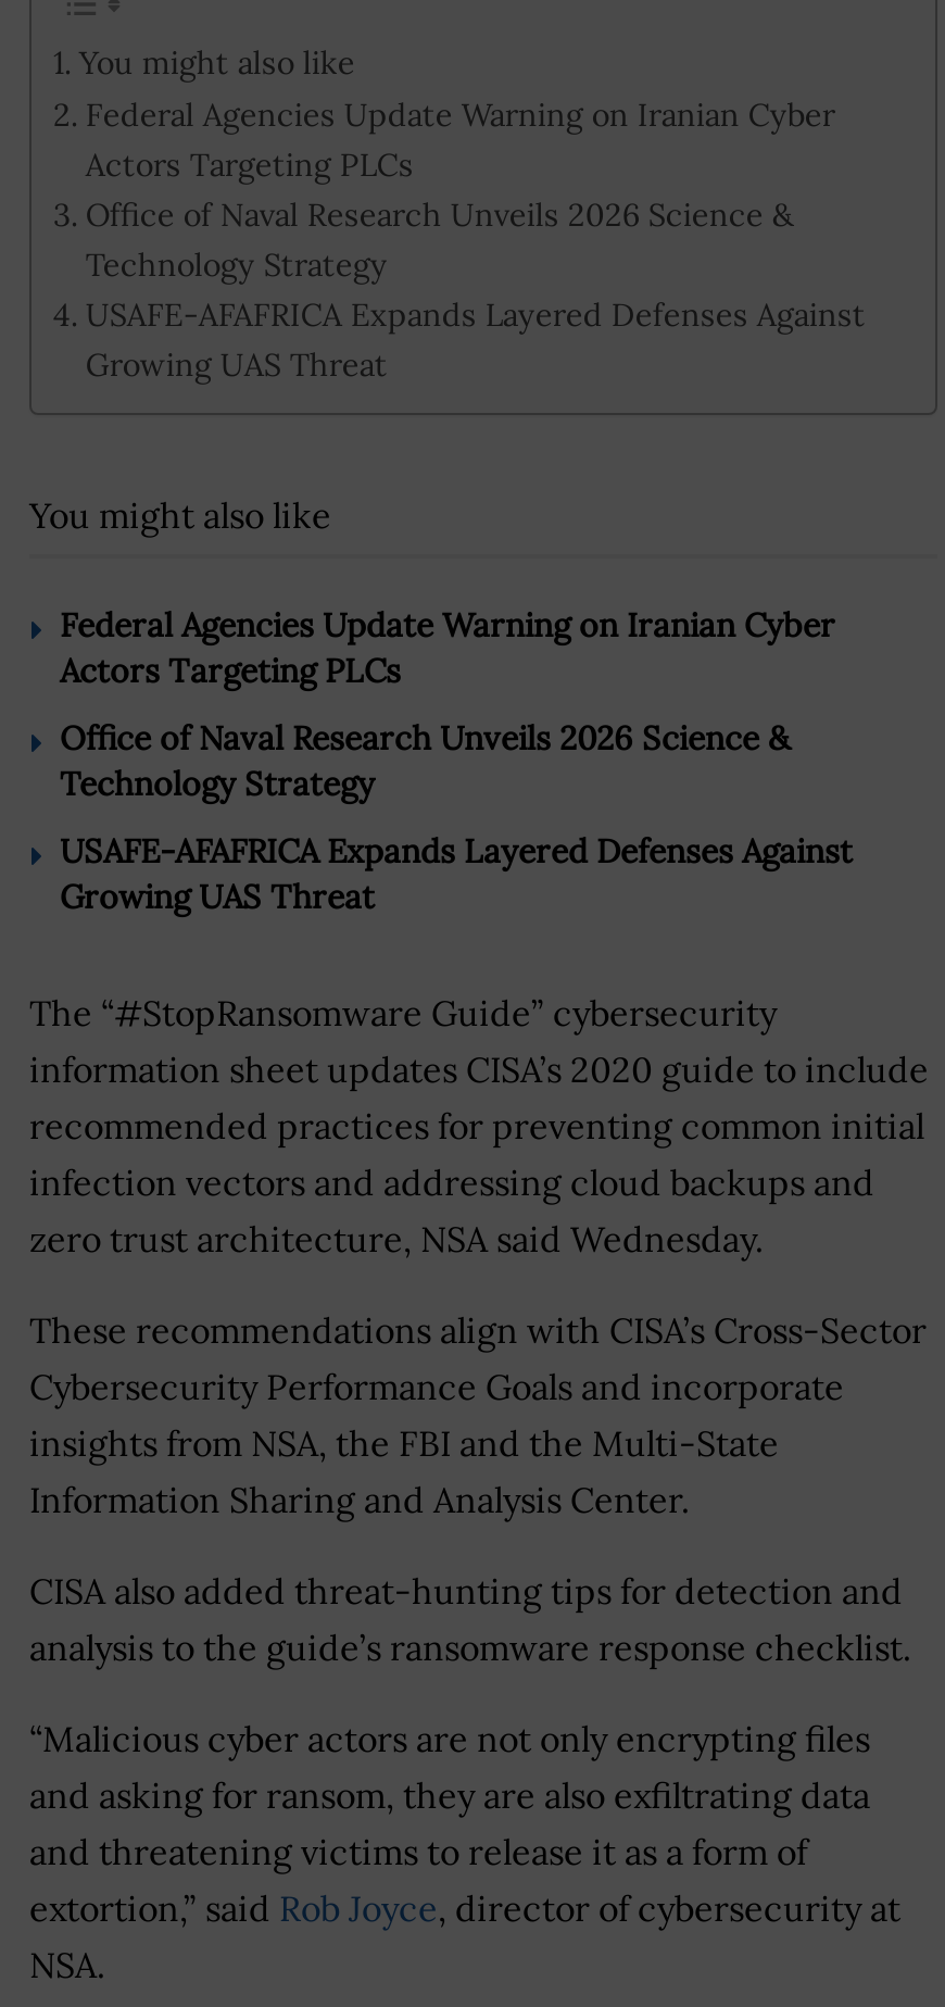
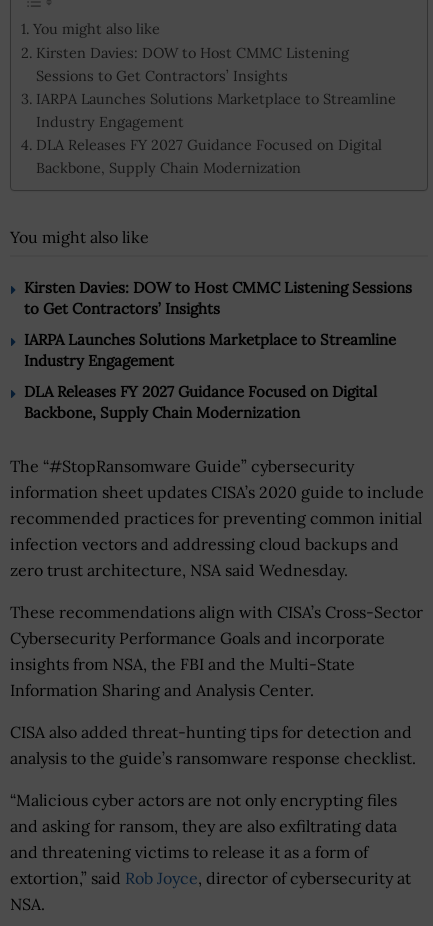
- Federal Agencies Update Warning on Iranian Cyber
- Actors Targeting PLCs
- Office of Naval Research Unveils 2026 Science &
- Technology Strategy
- USAFE-AFAFRICA Expands Layered Defenses Against
- Growing UAS Threat
+ Kirsten Davies: DOW to Host CMMC Listening
+ Sessions to Get Contractors’ Insights
+ IARPA Launches Solutions Marketplace to Streamline
+ Industry Engagement
+ DLA Releases FY 2027 Guidance Focused on Digital
+ Backbone, Supply Chain Modernization

- Federal Agencies Update Warning on Iranian Cyber
- Actors Targeting PLCs
+ Kirsten Davies: DOW to Host CMMC Listening Sessions
+ to Get Contractors’ Insights

- Office of Naval Research Unveils 2026 Science &
- Technology Strategy
+ IARPA Launches Solutions Marketplace to Streamline
+ Industry Engagement

- USAFE-AFAFRICA Expands Layered Defenses Against
- Growing UAS Threat
+ DLA Releases FY 2027 Guidance Focused on Digital
+ Backbone, Supply Chain Modernization
